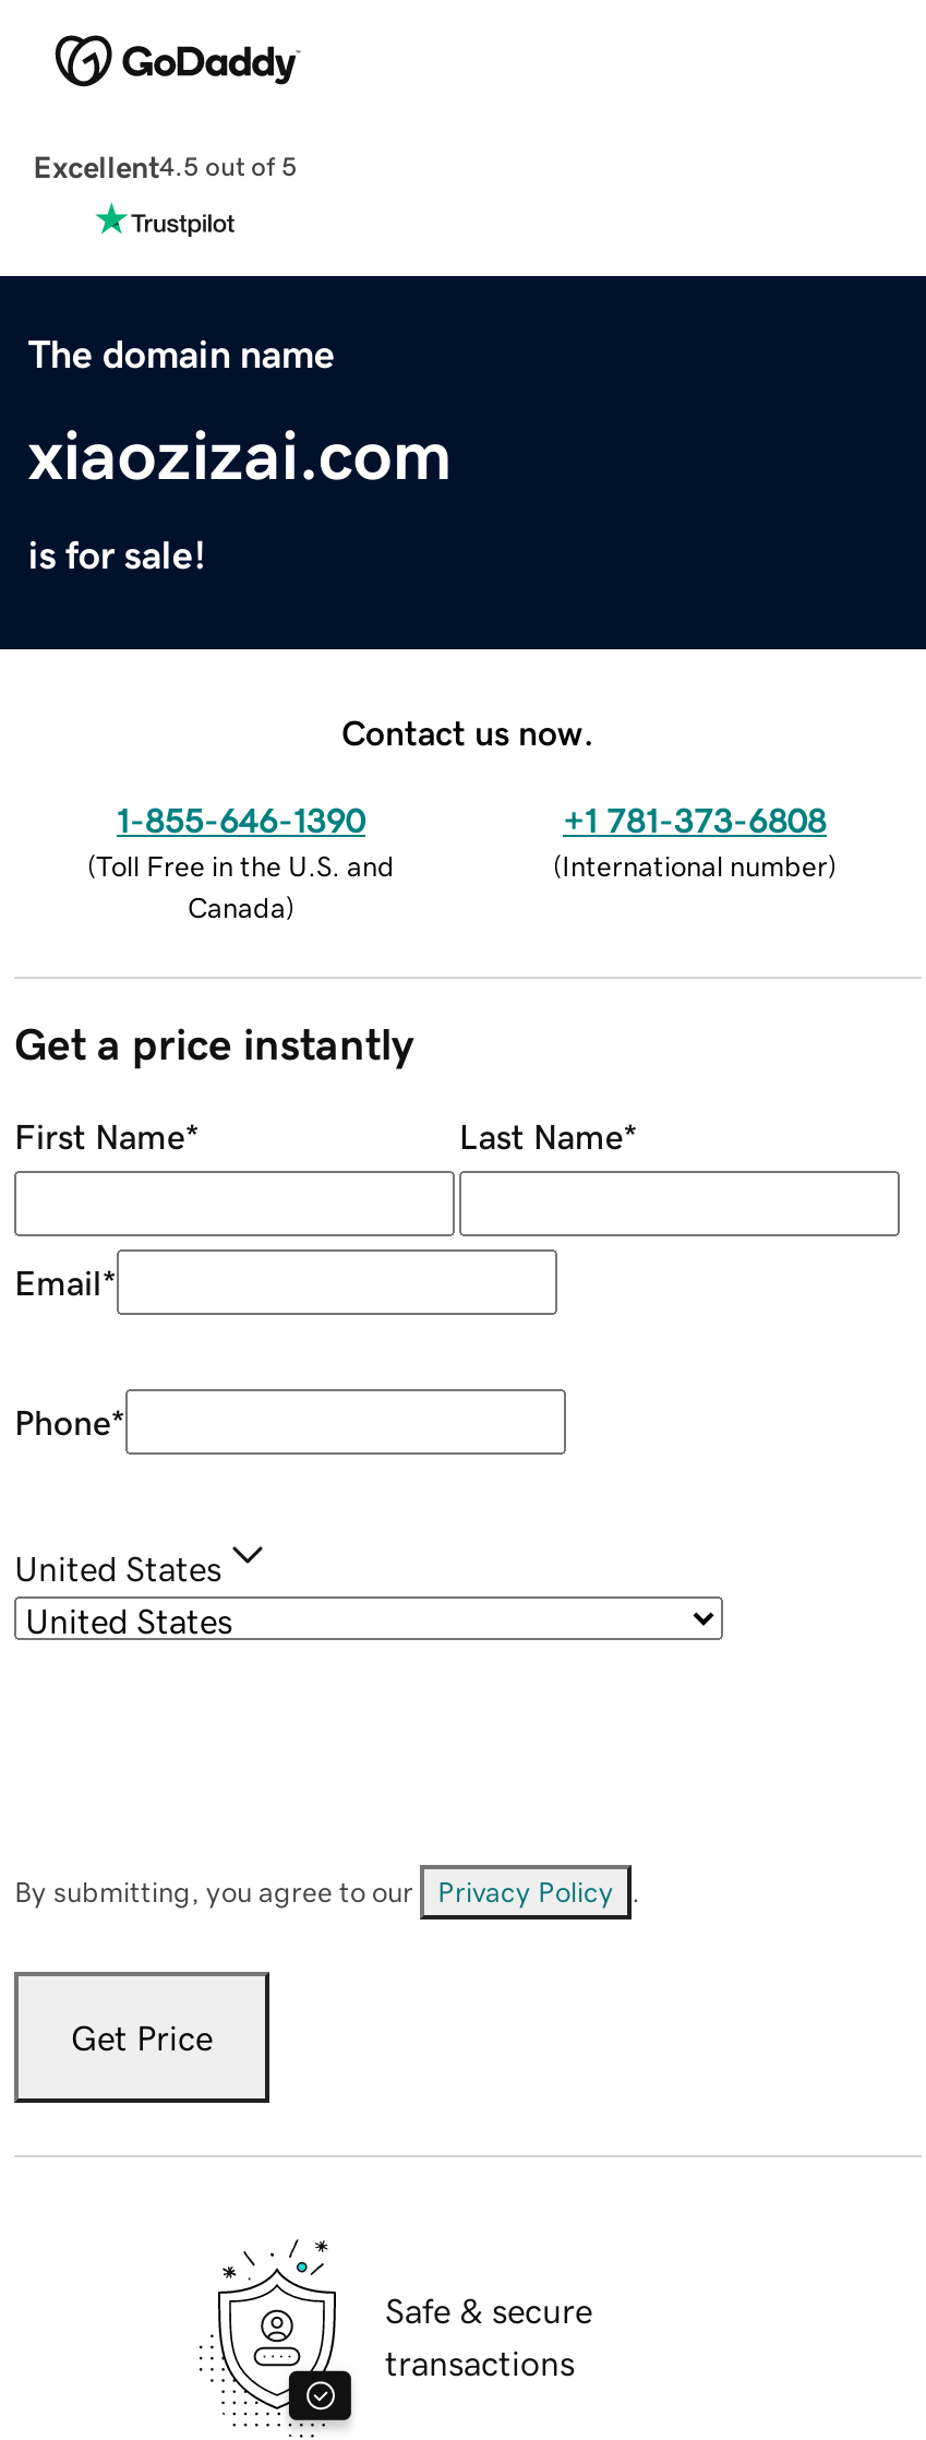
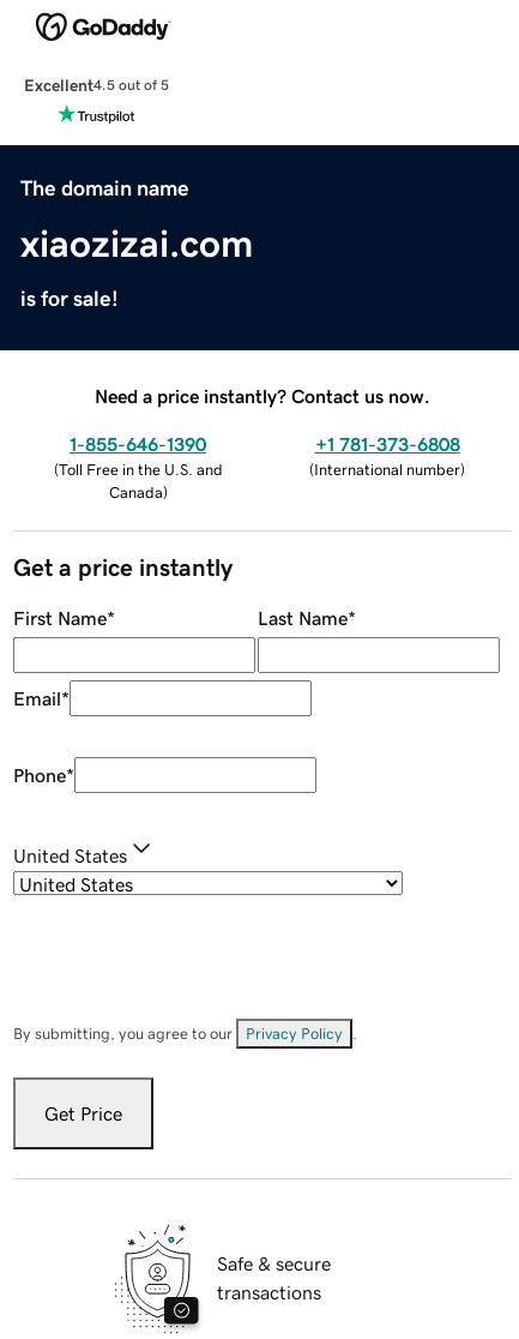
- Contact us now.
+ Need a price instantly? Contact us now.
